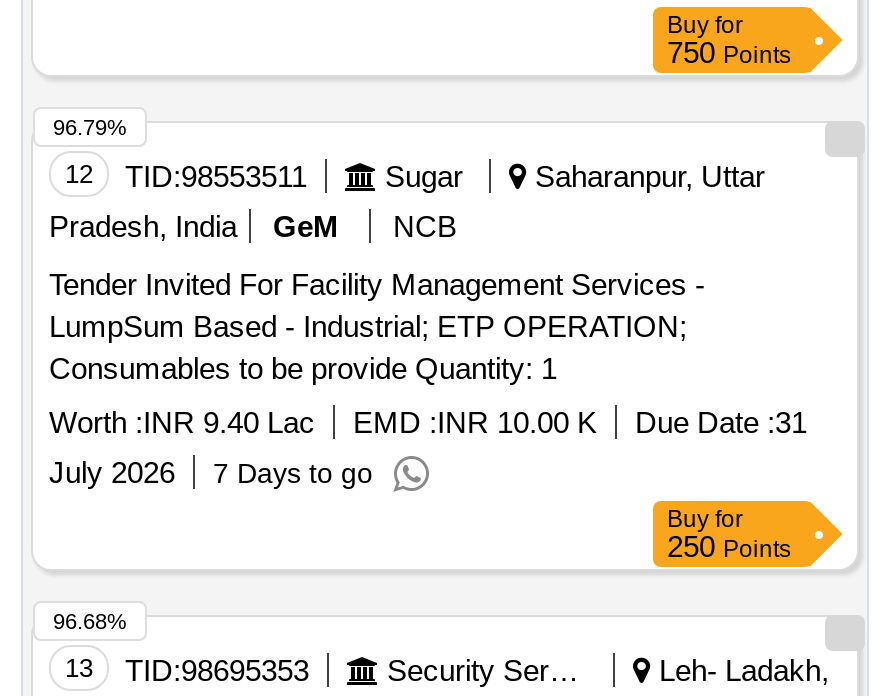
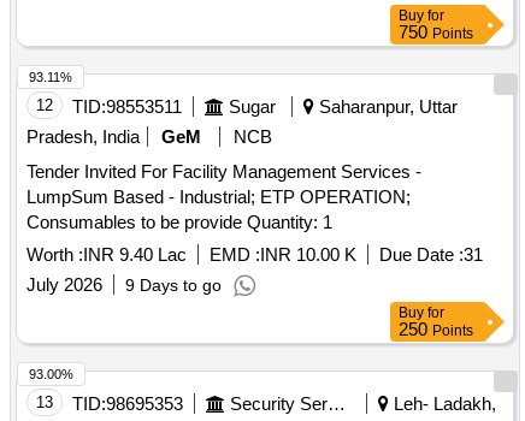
- 96.79%
+ 93.11%

- July 2026 7 Days to go
+ July 2026 9 Days to go

- 96.68%
+ 93.00%
